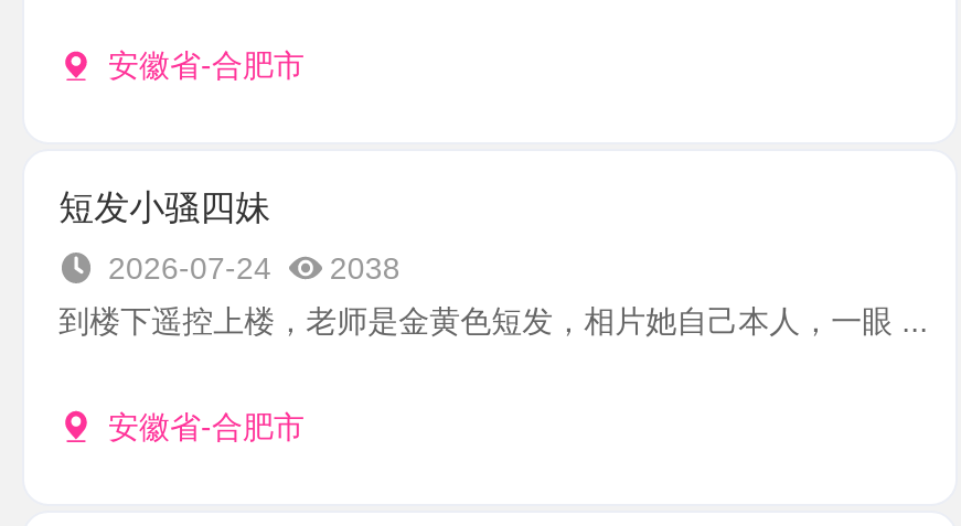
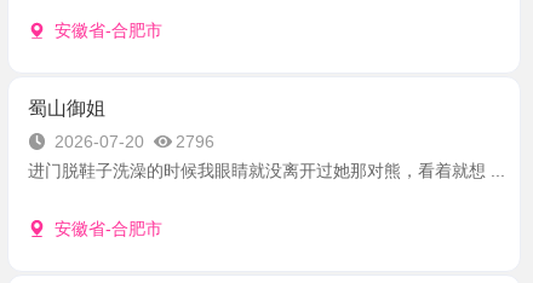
- 短发小骚四妹
+ 蜀山御姐

- 2026-07-24
- 2038
+ 2026-07-20
+ 2796

- 到楼下遥控上楼，老师是金黄色短发，相片她自己本人，一眼 ...
+ 进门脱鞋子洗澡的时候我眼睛就没离开过她那对熊，看着就想 ...
